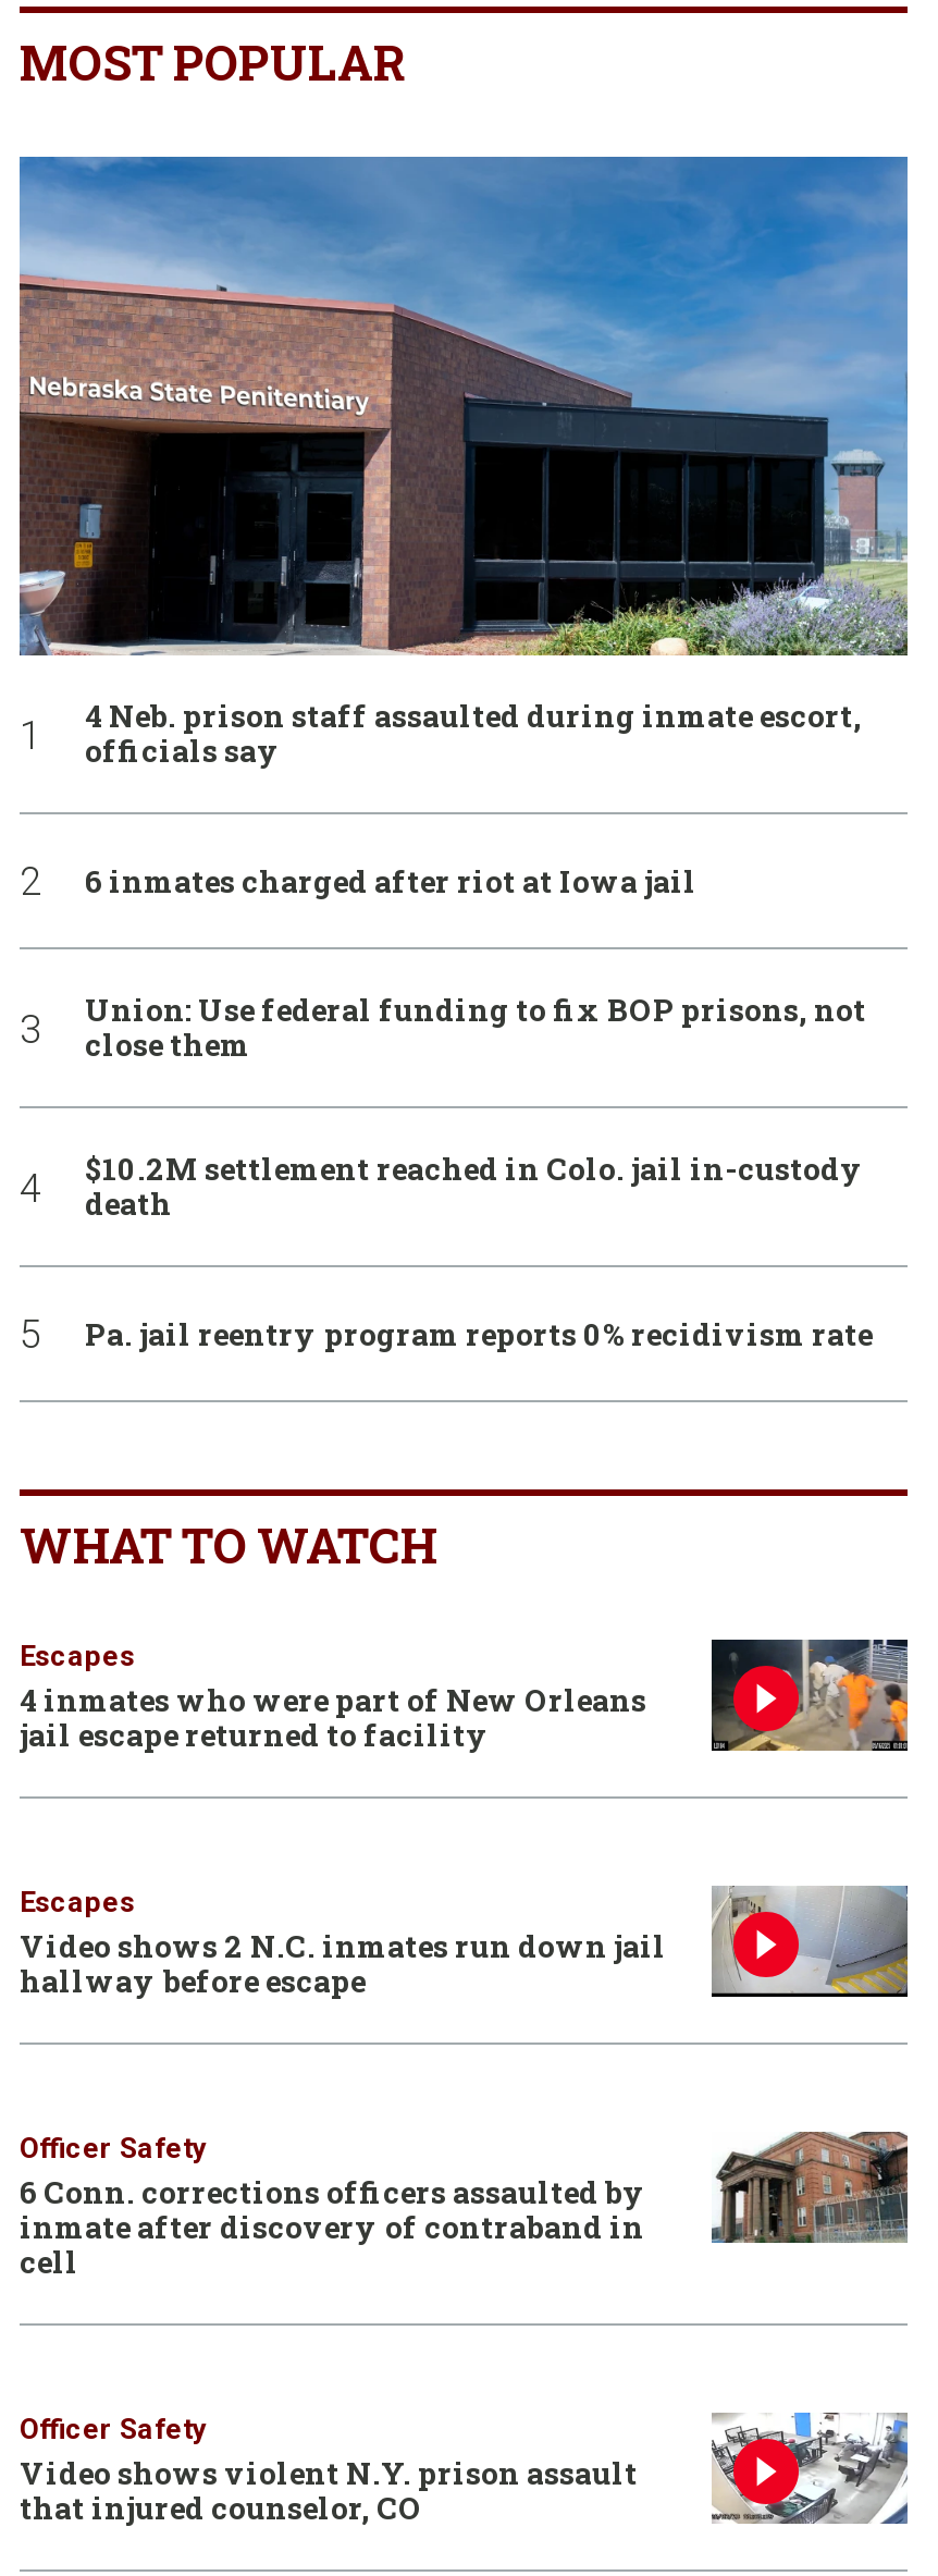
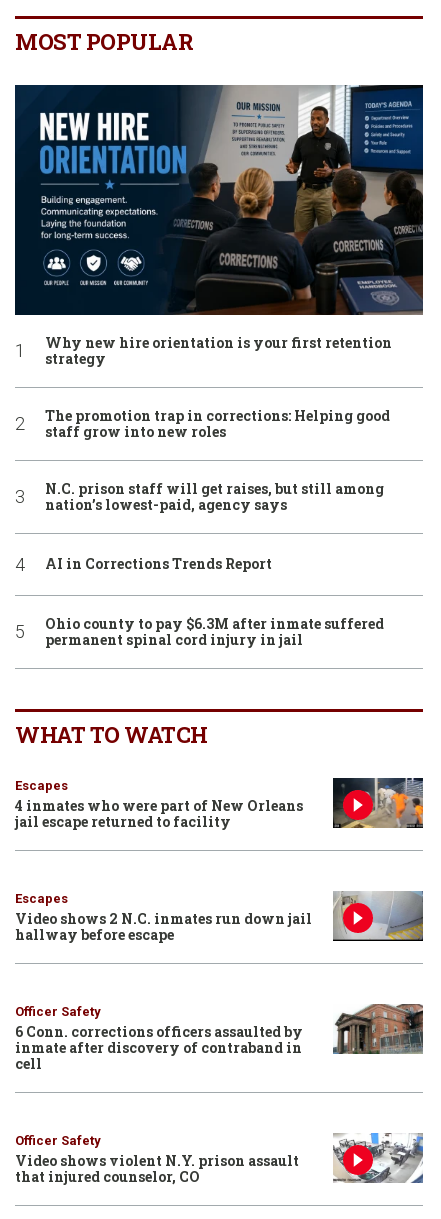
- [image]
- 4 Neb. prison staff assaulted during inmate escort,
- officials say
+ [image]
+ Why new hire orientation is your first retention
+ strategy

- 6 inmates charged after riot at Iowa jail
+ The promotion trap in corrections: Helping good
+ staff grow into new roles

- Union: Use federal funding to fix BOP prisons, not
- close them
+ N.C. prison staff will get raises, but still among
+ nation’s lowest-paid, agency says

- $10.2M settlement reached in Colo. jail in-custody
- death
+ AI in Corrections Trends Report

- Pa. jail reentry program reports 0% recidivism rate
+ Ohio county to pay $6.3M after inmate suffered
+ permanent spinal cord injury in jail
